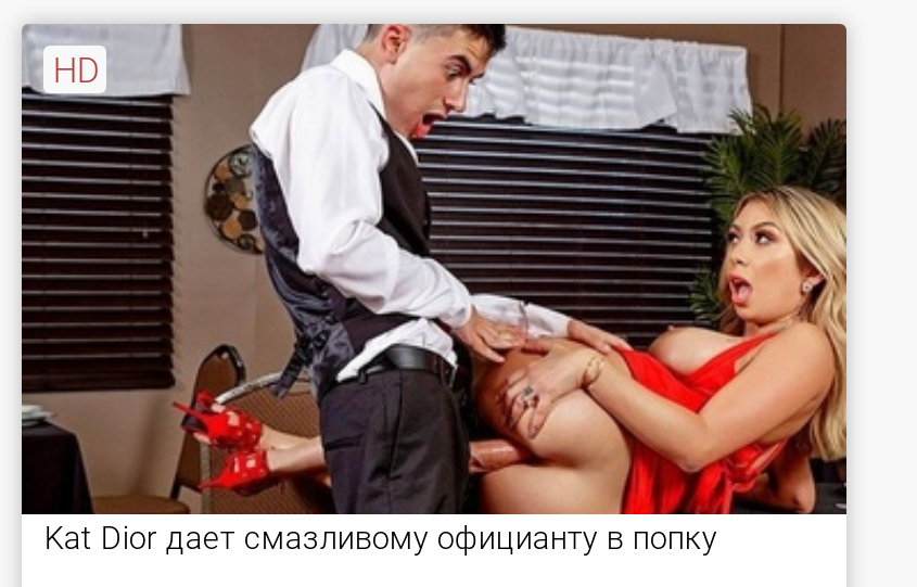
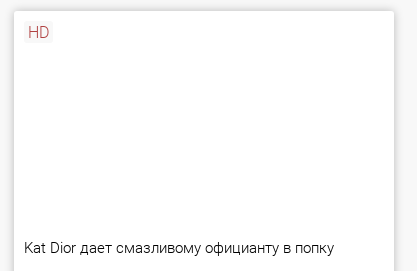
- [image]
